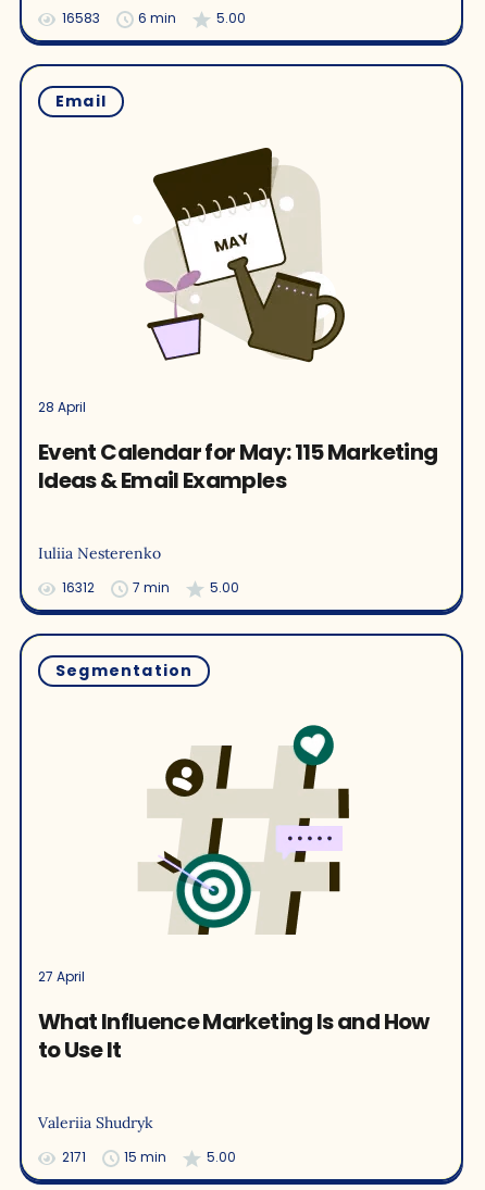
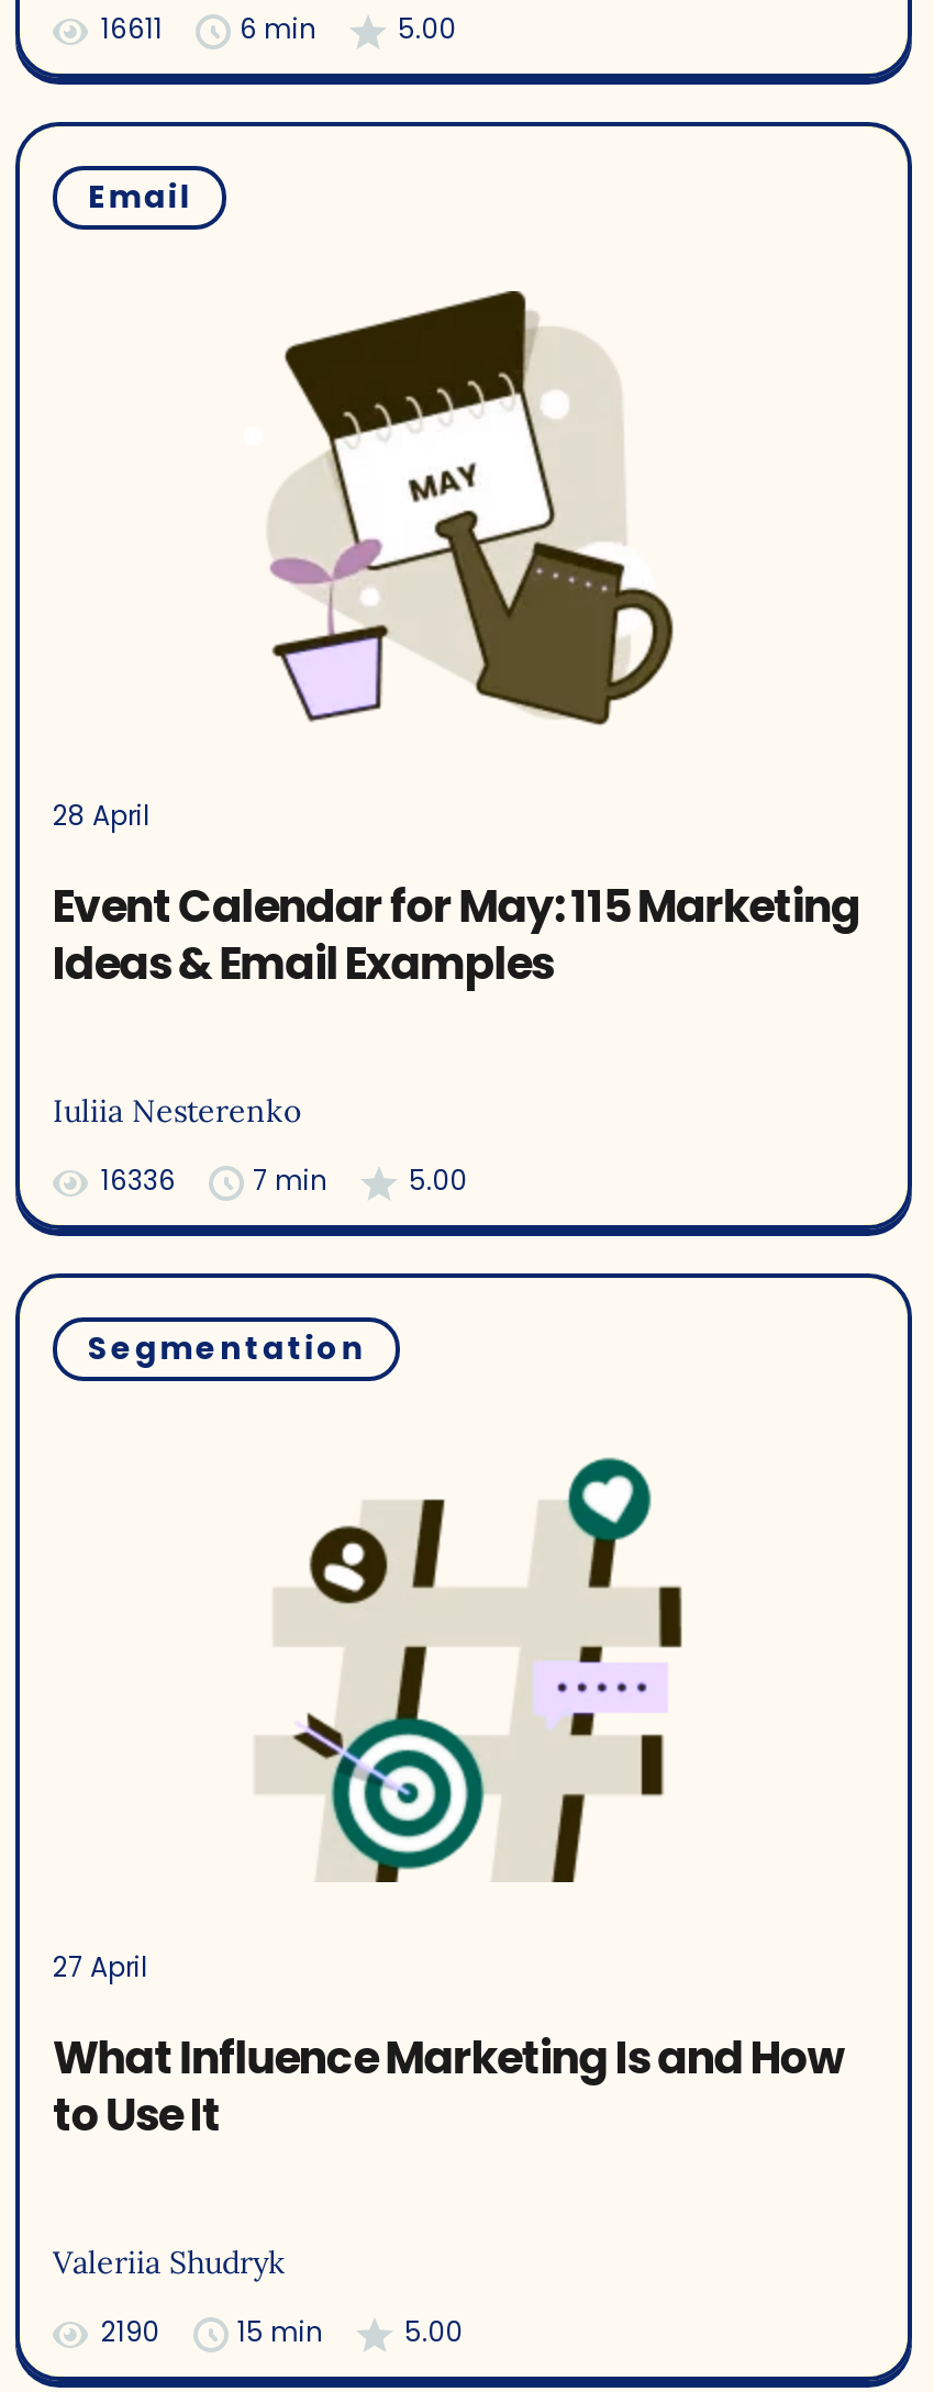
- 16583
+ 16611

- 16312
+ 16336

- 2171
+ 2190
